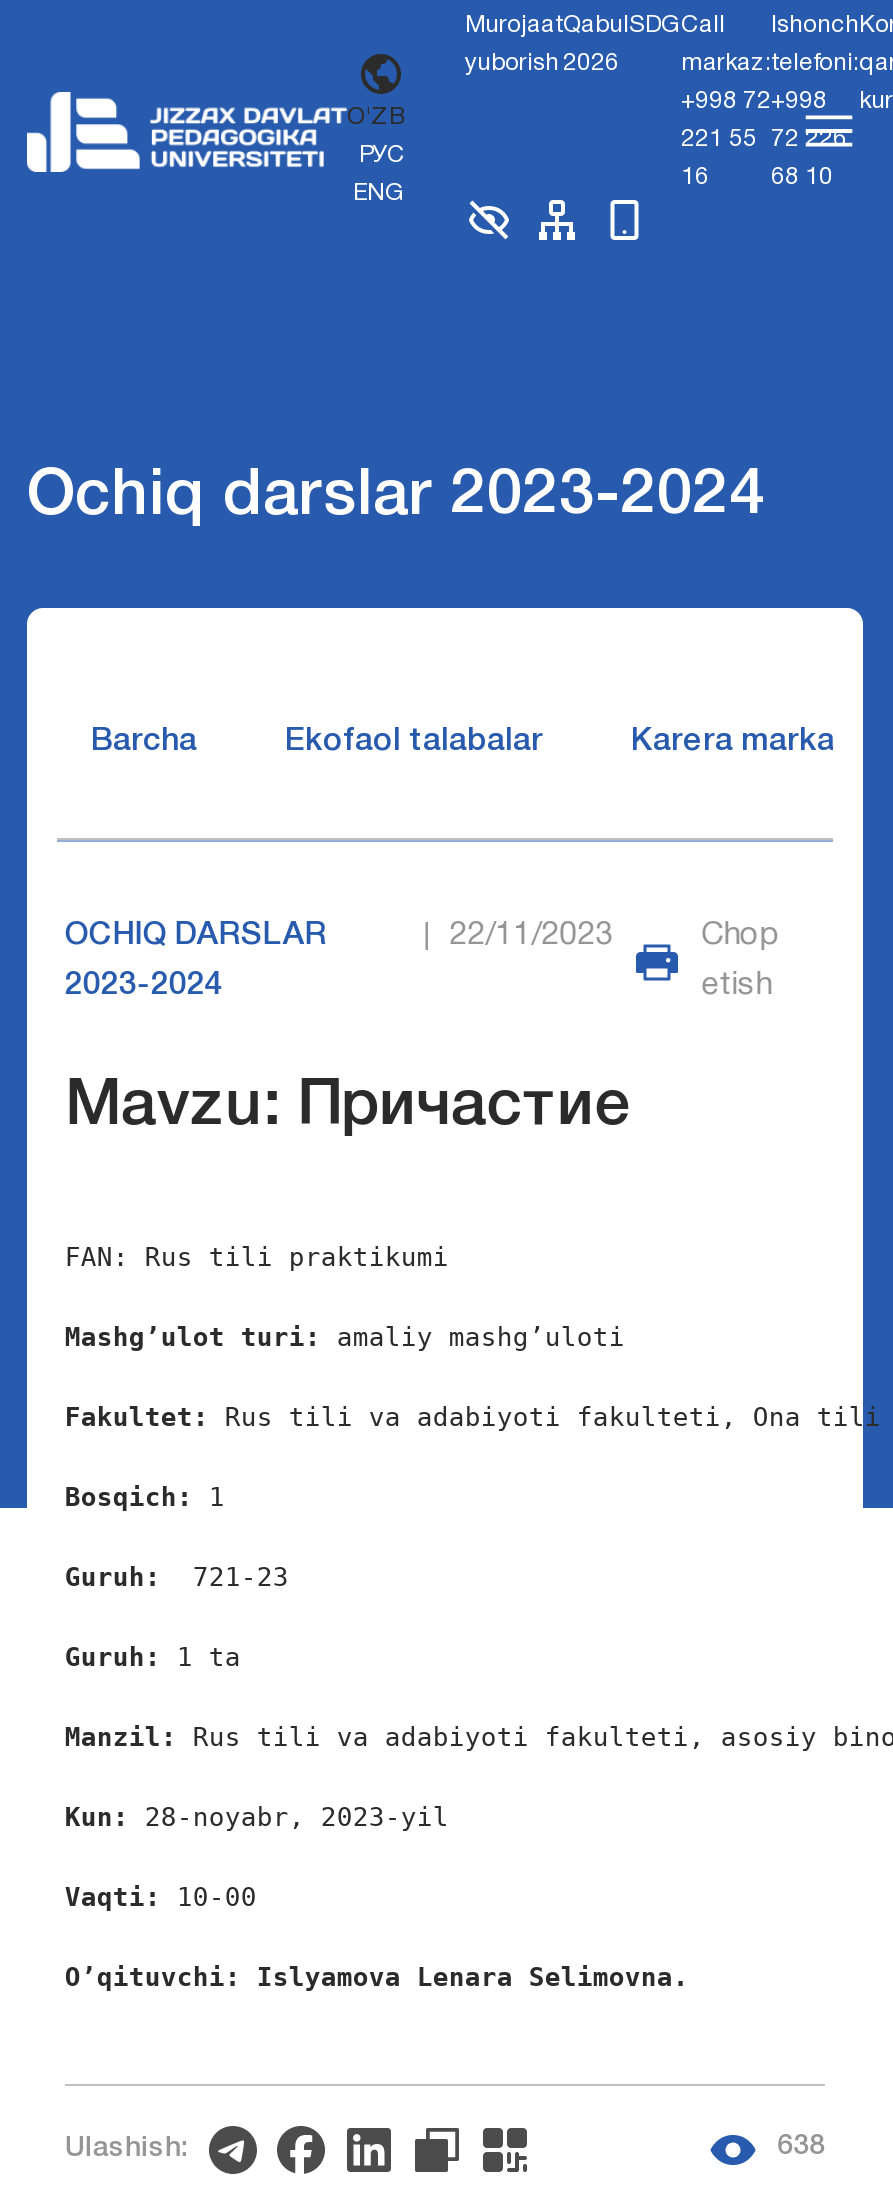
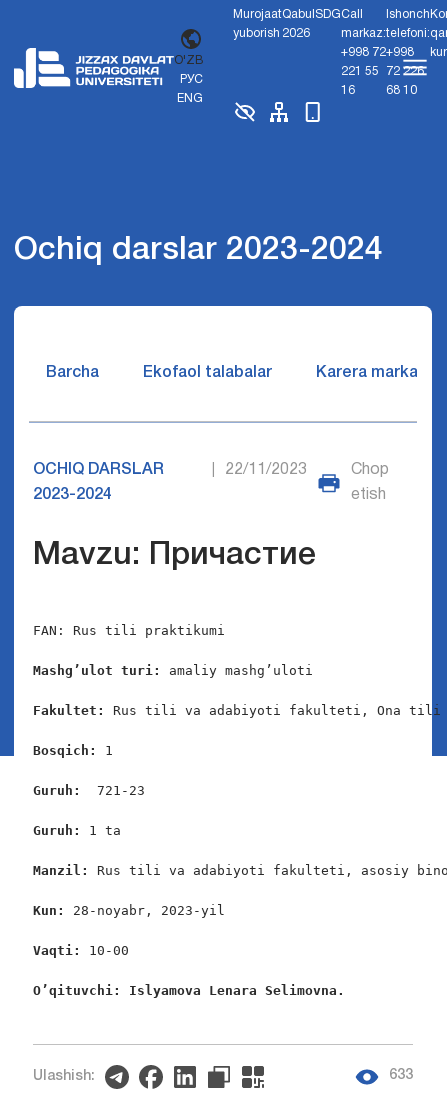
- 638
+ 633
